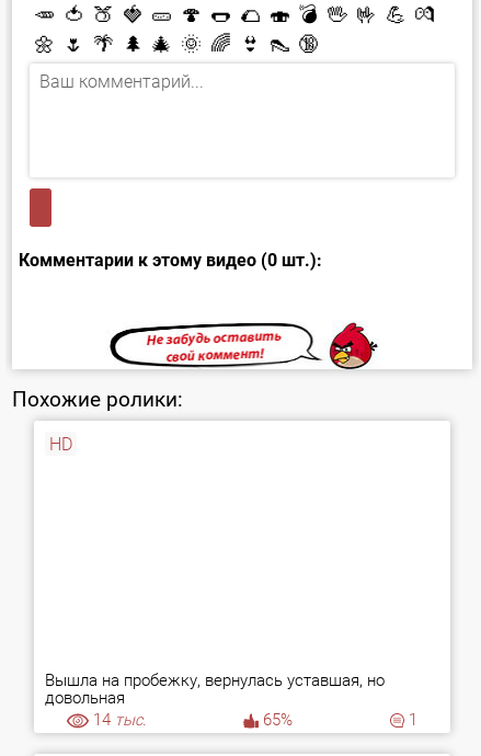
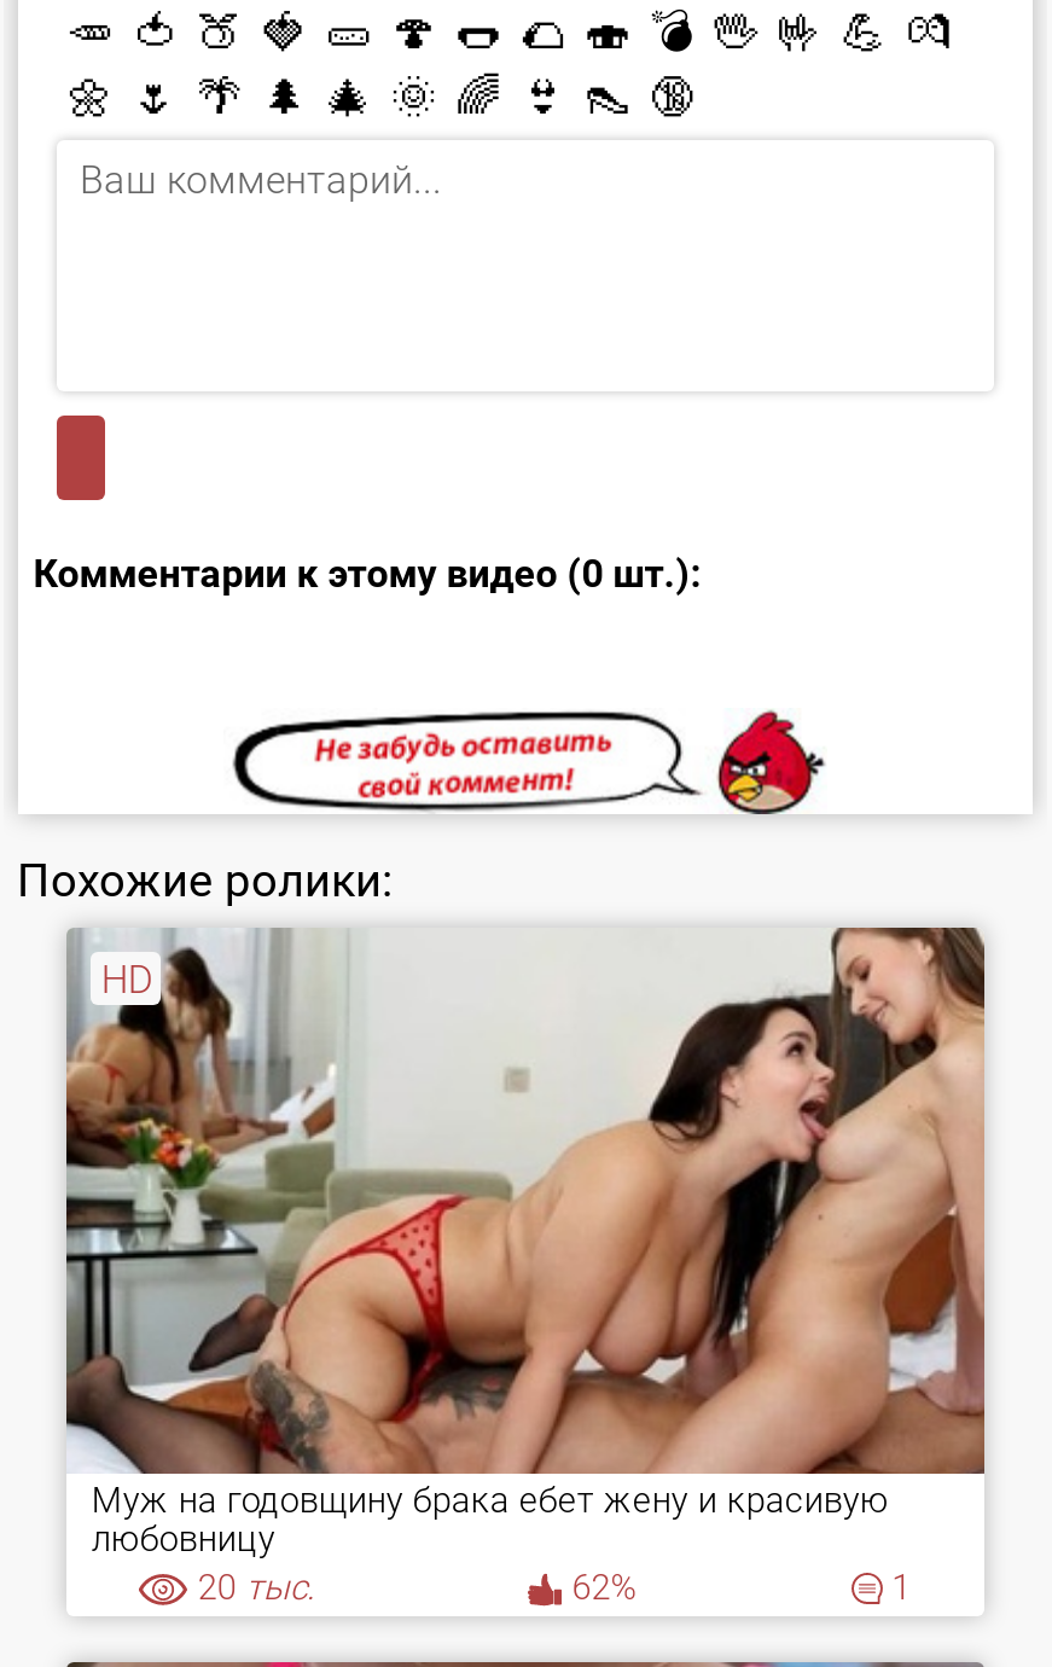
+ [image]

- Вышла на пробежку, вернулась уставшая, но
- довольная
- 14 тыс.
- 65%
+ Муж на годовщину брака ебет жену и красивую
+ любовницу
+ 20 тыс.
+ 62%
